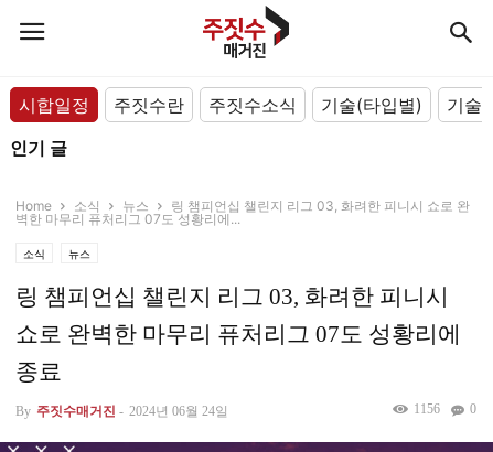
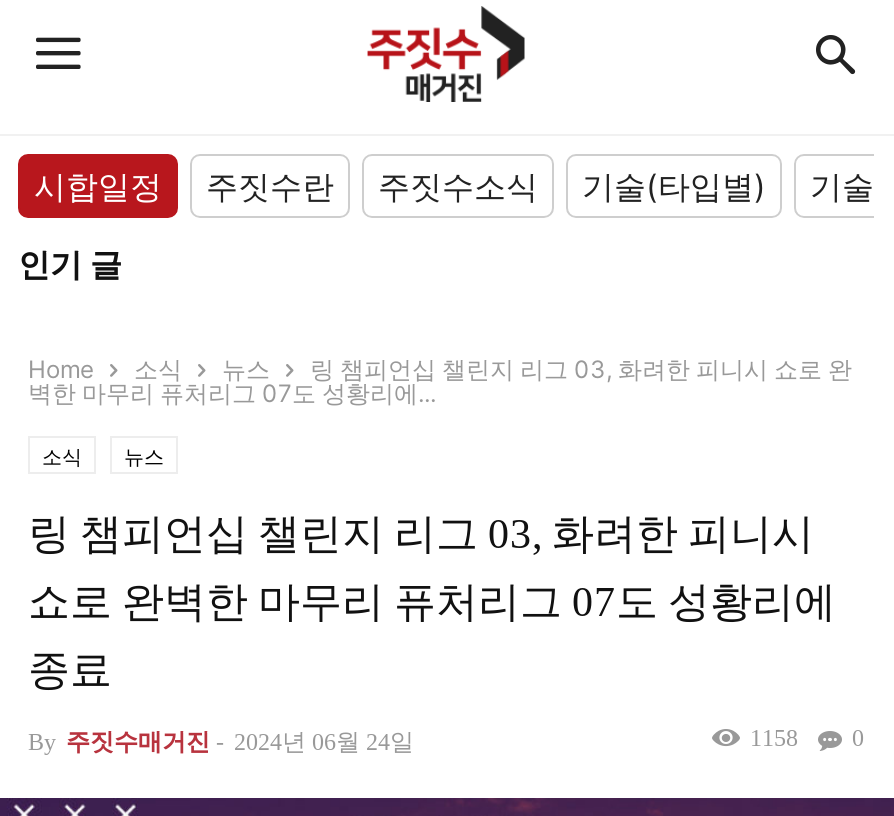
- 1156 0
+ 1158 0
